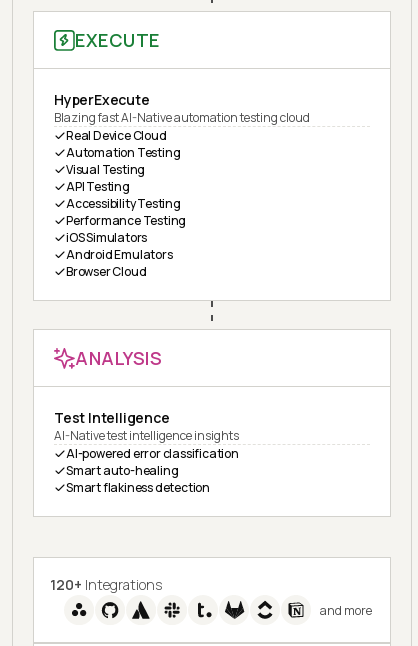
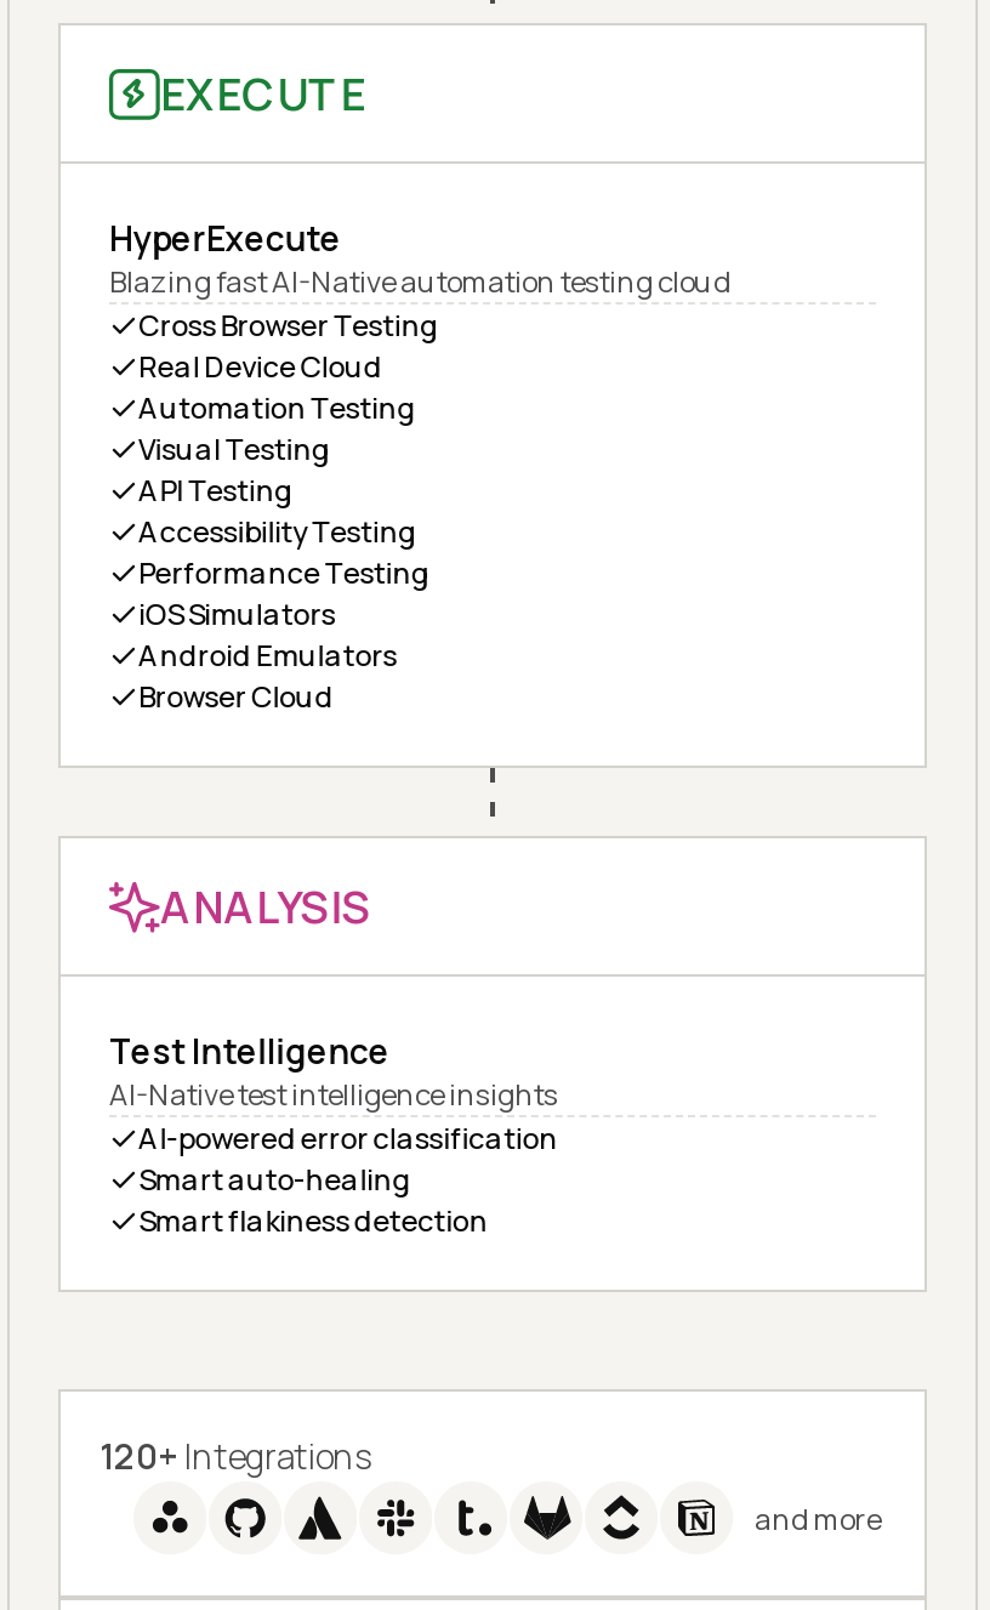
+ Cross Browser Testing
